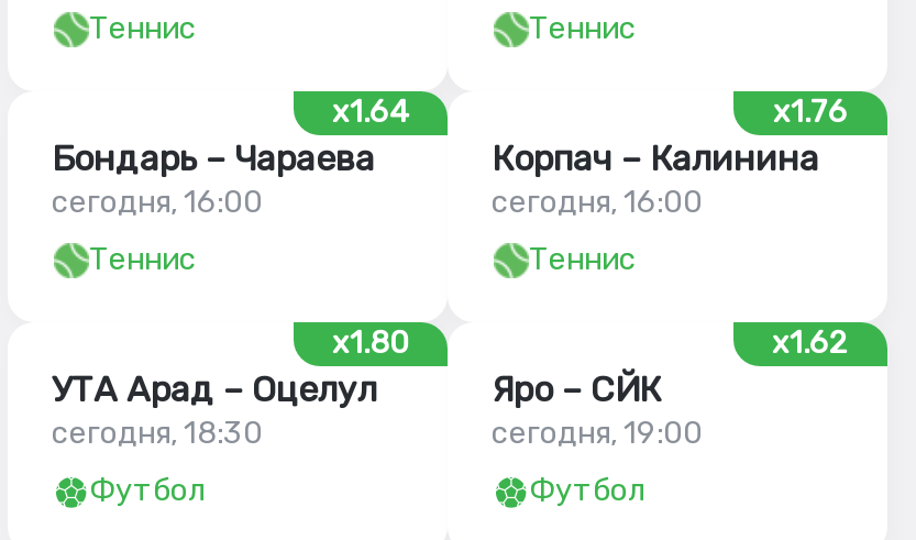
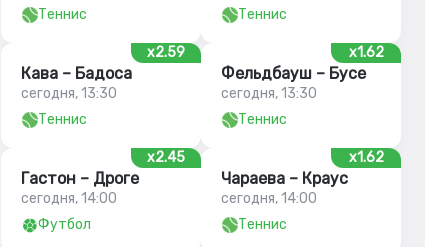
- x1.64
- Бондарь – Чараева
- сегодня, 16:00
+ x2.59
+ Кава – Бадоса
+ сегодня, 13:30

- x1.76
- Корпач – Калинина
- сегодня, 16:00
+ x1.62
+ Фельдбауш – Бусе
+ сегодня, 13:30

- x1.80
- УТА Арад – Оцелул
- сегодня, 18:30
+ x2.45
+ Гастон – Дроге
+ сегодня, 14:00

- Яро – СЙК
- сегодня, 19:00
+ Чараева – Краус
+ сегодня, 14:00

- Футбол
+ Теннис
